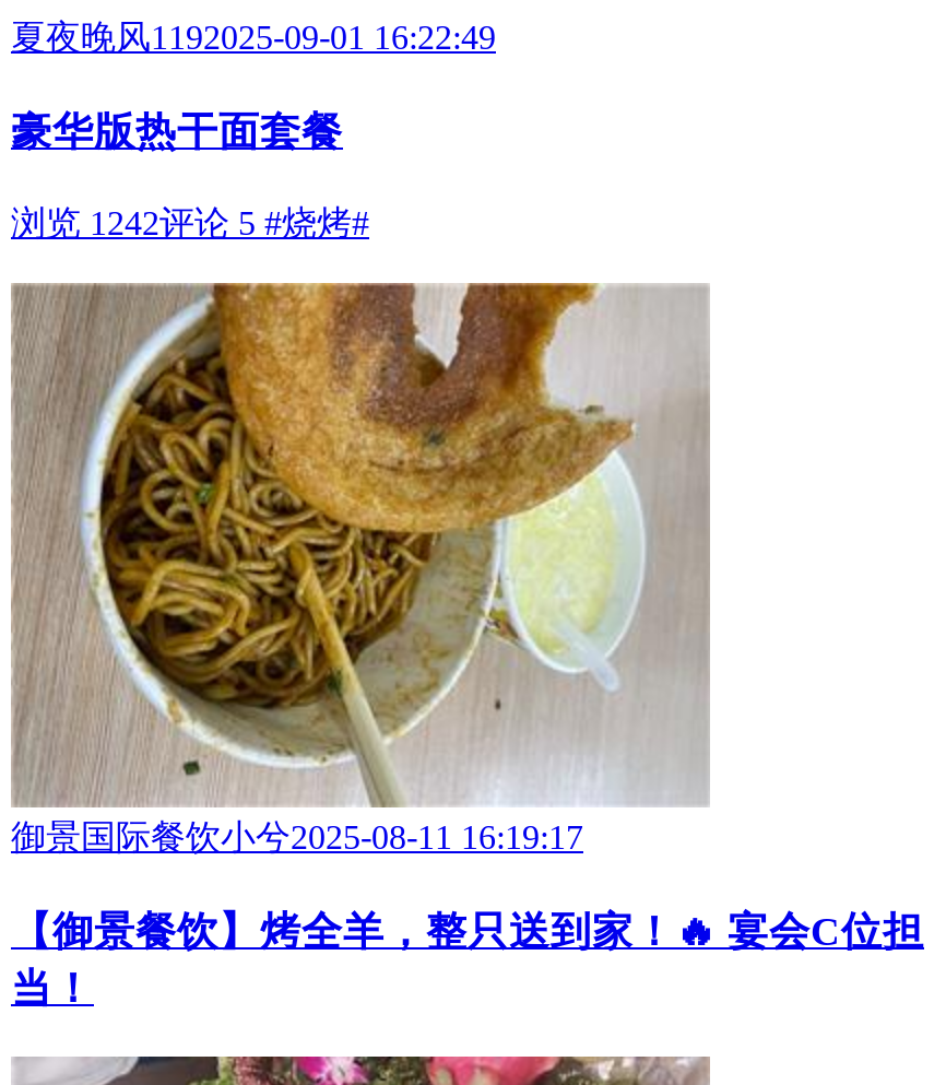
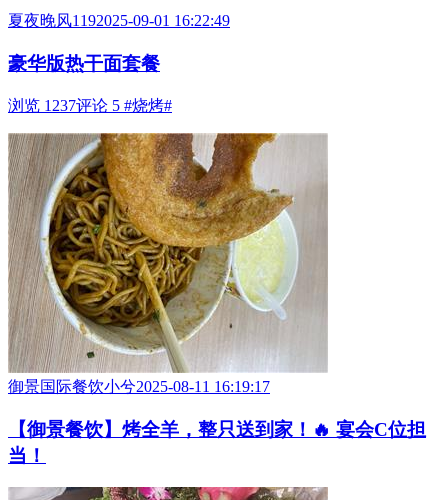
- 浏览 1242评论 5 #烧烤#
+ 浏览 1237评论 5 #烧烤#
